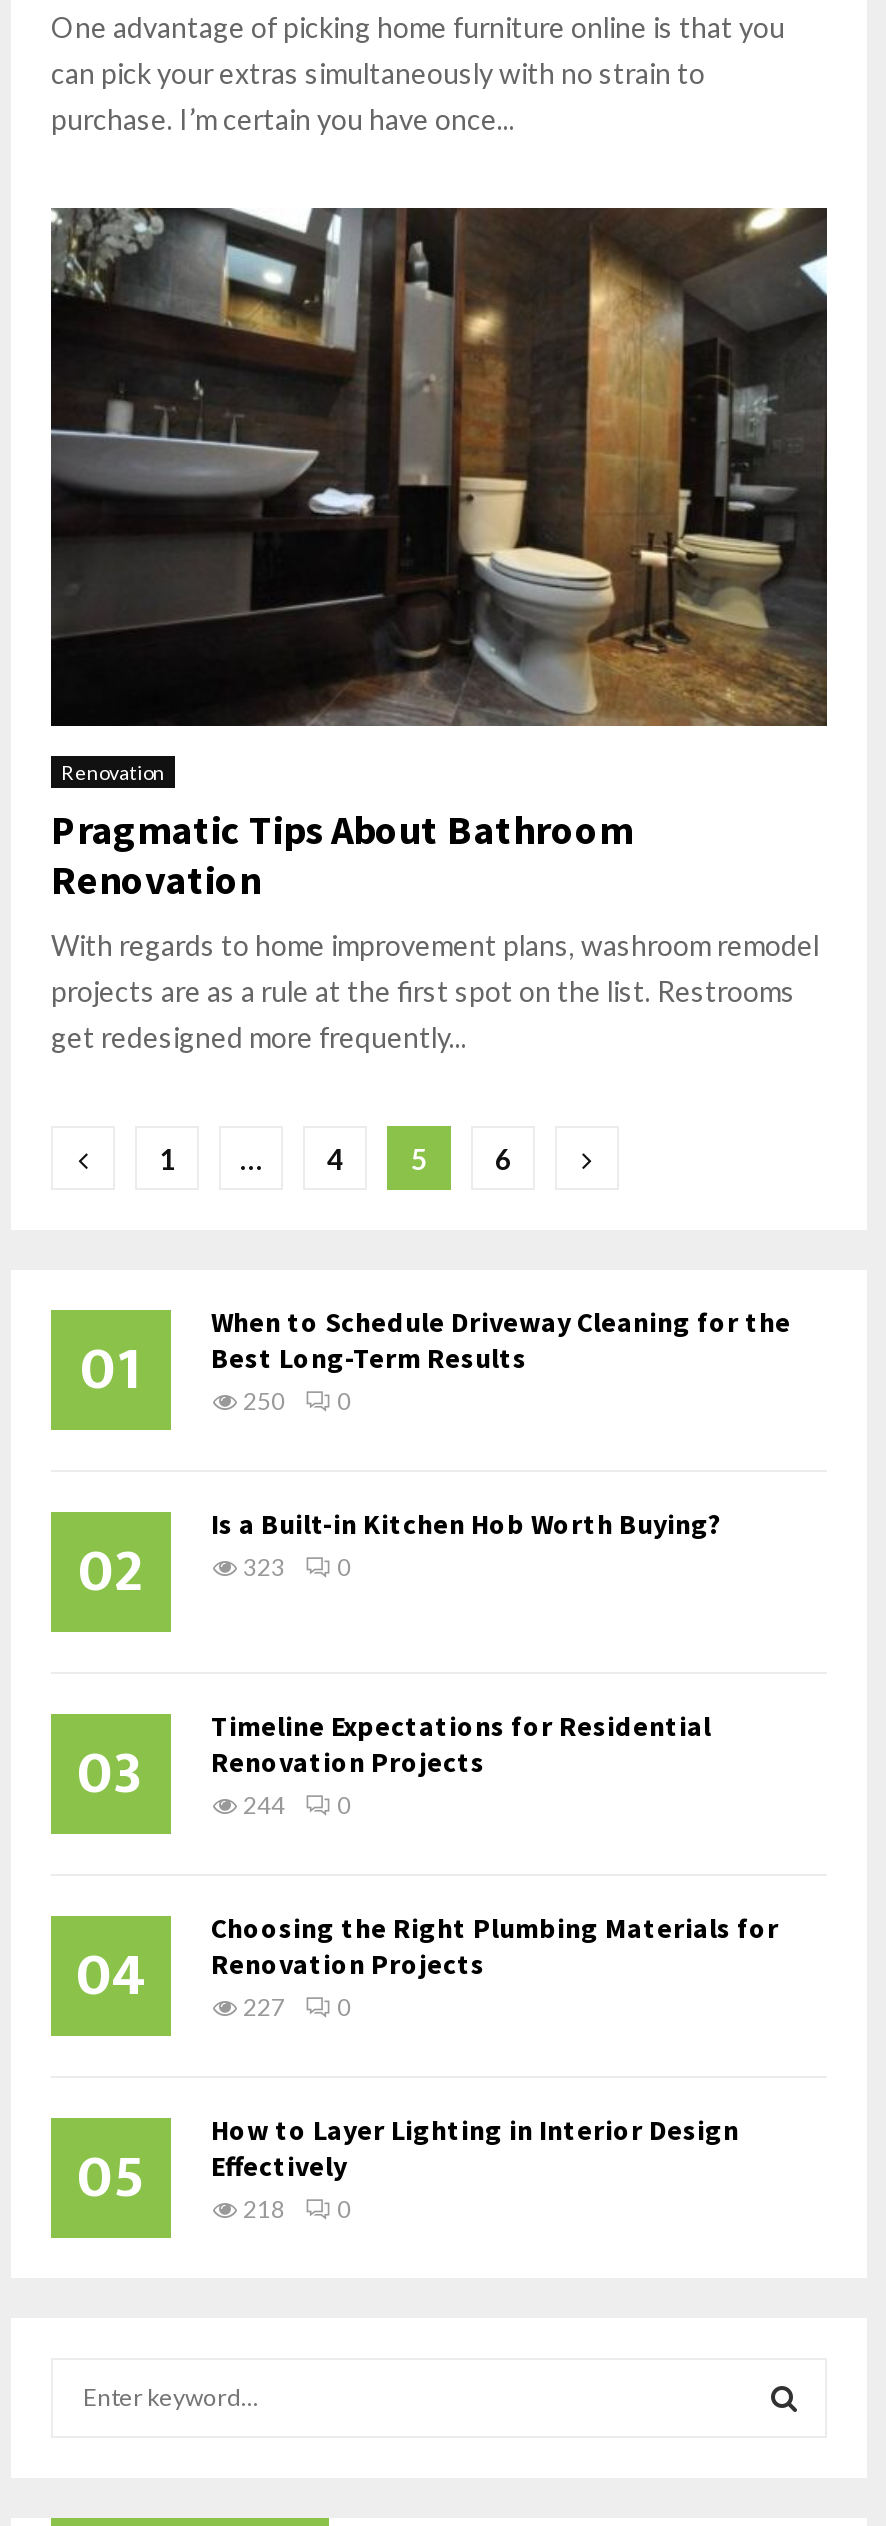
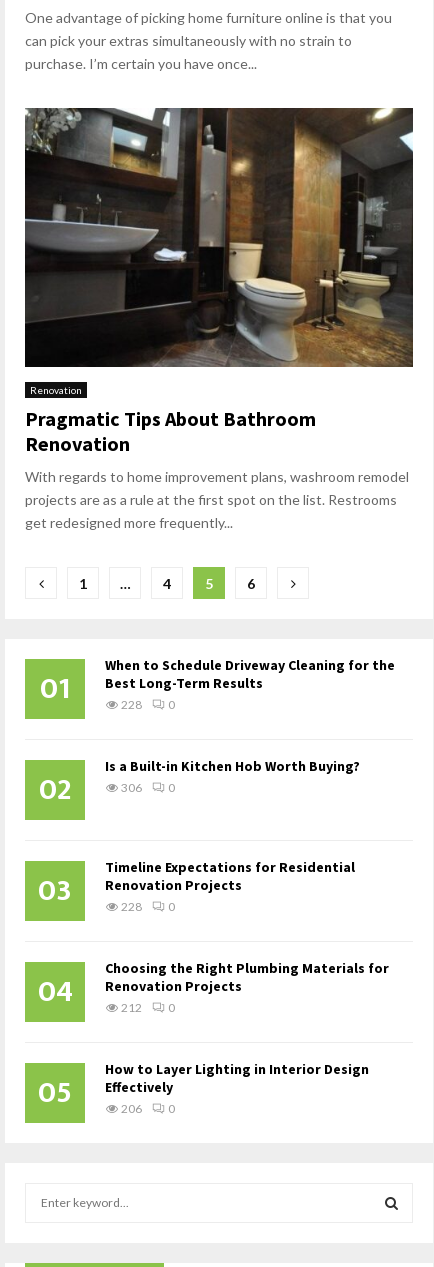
- 250 0
+ 228 0

- 323 0
+ 306 0

- 244 0
+ 228 0

- 227 0
+ 212 0

- 218 0
+ 206 0
